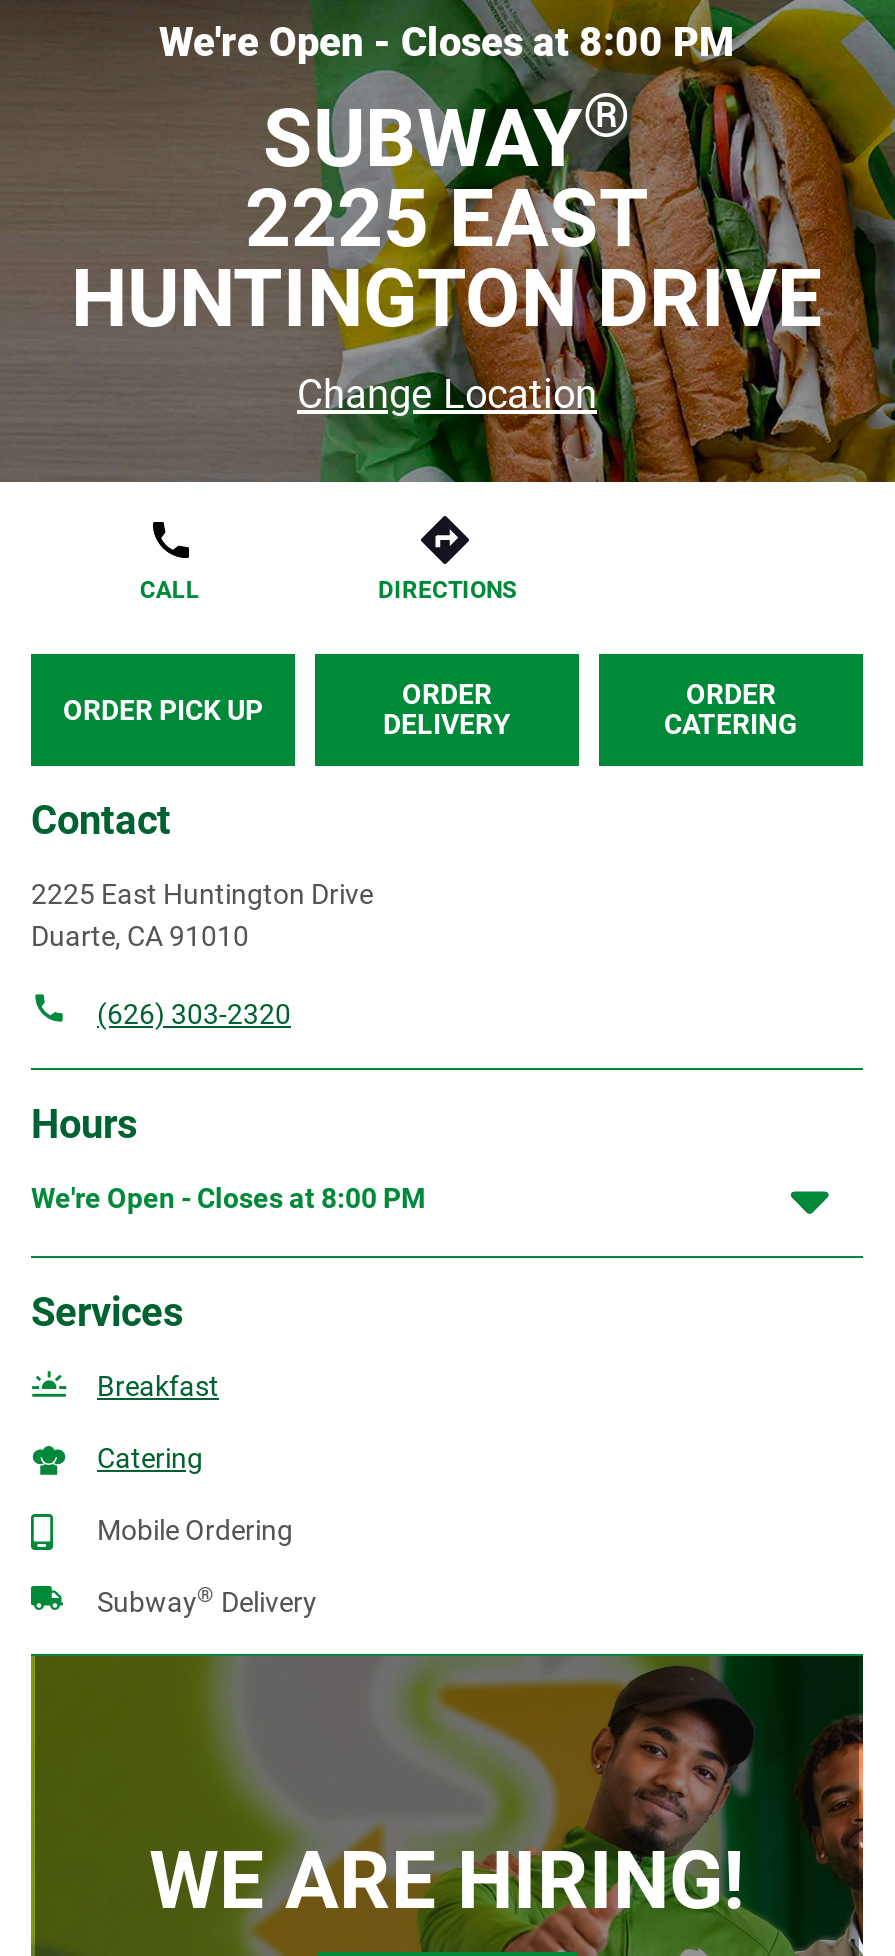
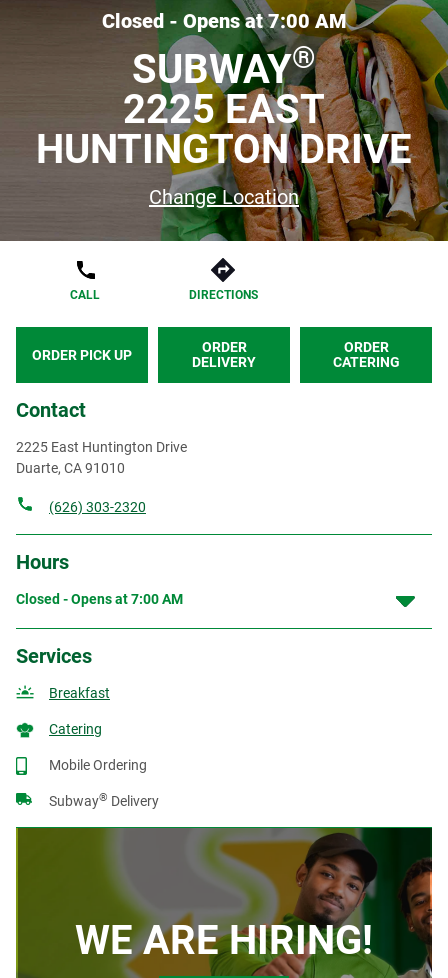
- We're Open - Closes at 8:00 PM
+ Closed - Opens at 7:00 AM

- We're Open - Closes at 8:00 PM
+ Closed - Opens at 7:00 AM
